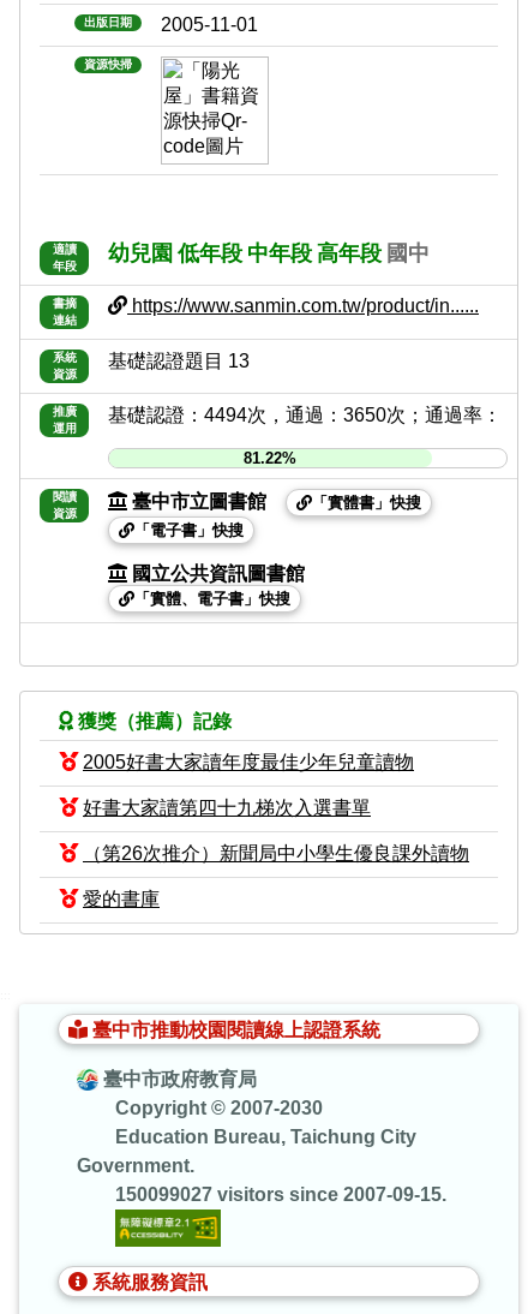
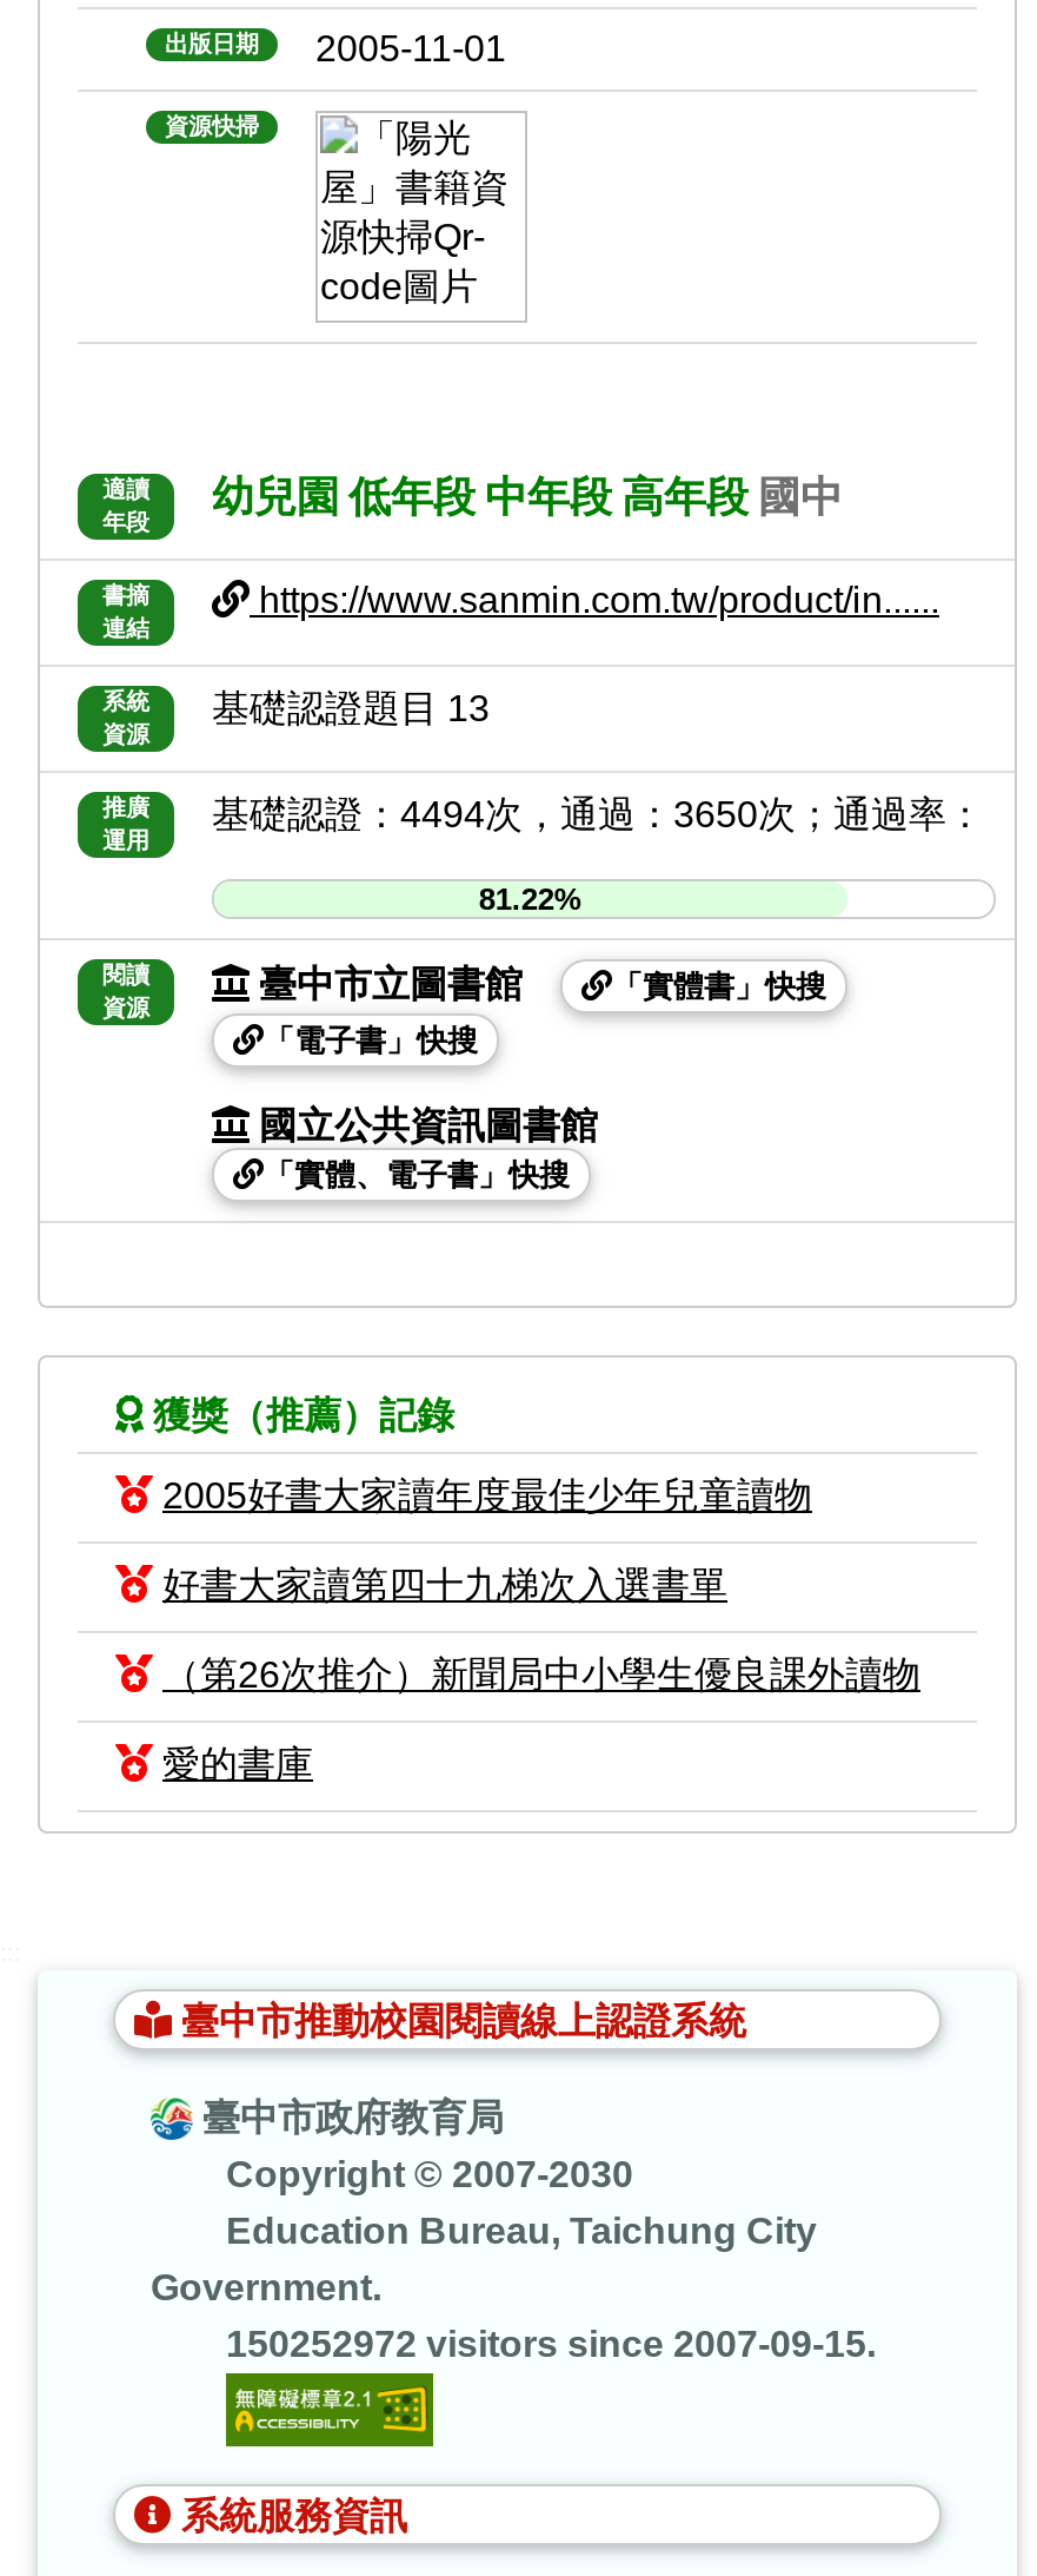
- 150099027 visitors since 2007-09-15.
+ 150252972 visitors since 2007-09-15.
